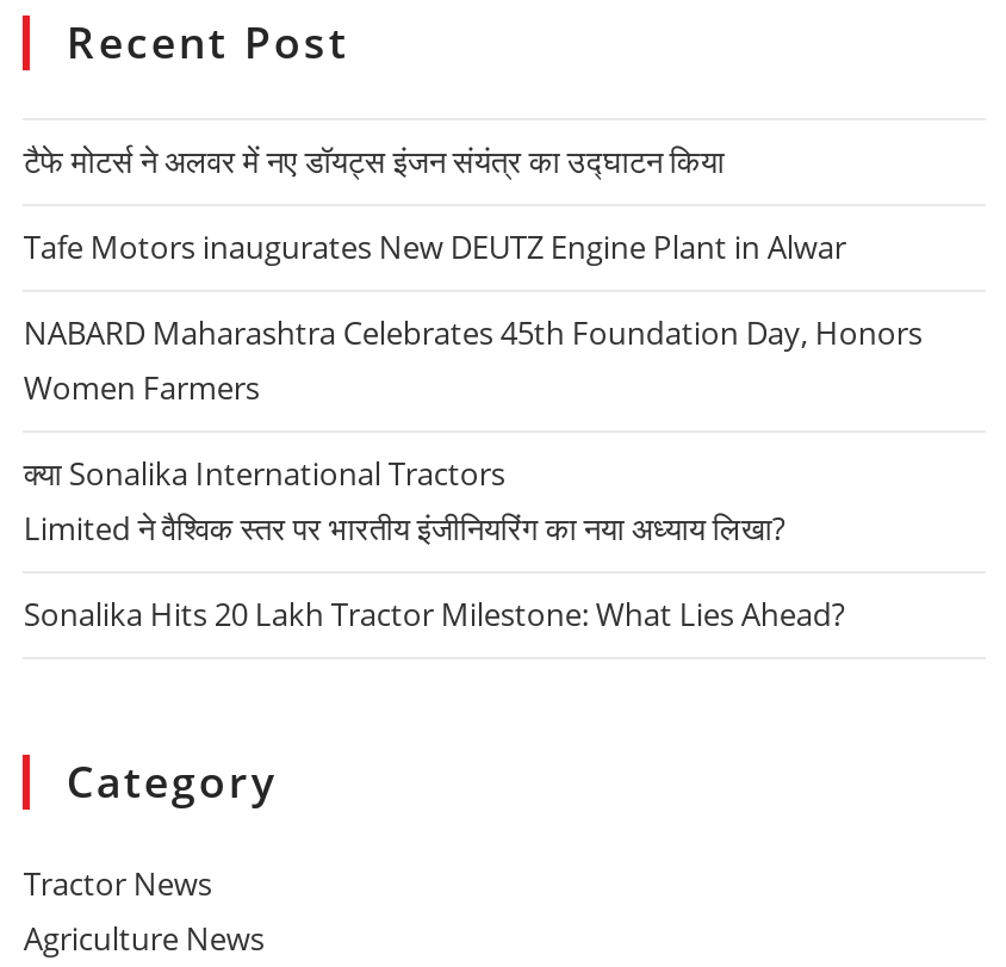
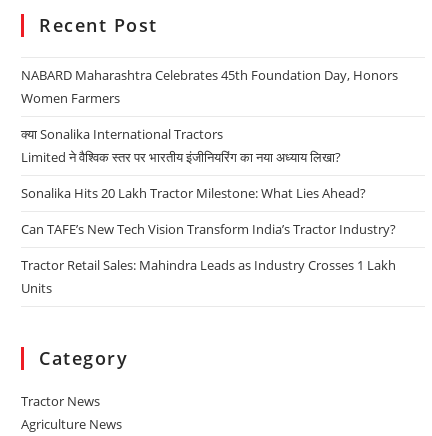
- टैफे मोटर्स ने अलवर में नए डॉयट्स इंजन संयंत्र का उद्घाटन किया
- Tafe Motors inaugurates New DEUTZ Engine Plant in Alwar

moved up: NABARD Maharashtra Celebrates 45th Foundation Day, Honors | Women Farmers | क्या Sonalika International Tractors | Limited ने वैश्विक स्तर पर भारतीय इंजीनियरिंग का नया अध्याय लिखा? | Sonalika Hits 20 Lakh Tractor Milestone: What Lies Ahead?

+ Can TAFE’s New Tech Vision Transform India’s Tractor Industry?
+ Tractor Retail Sales: Mahindra Leads as Industry Crosses 1 Lakh
+ Units
